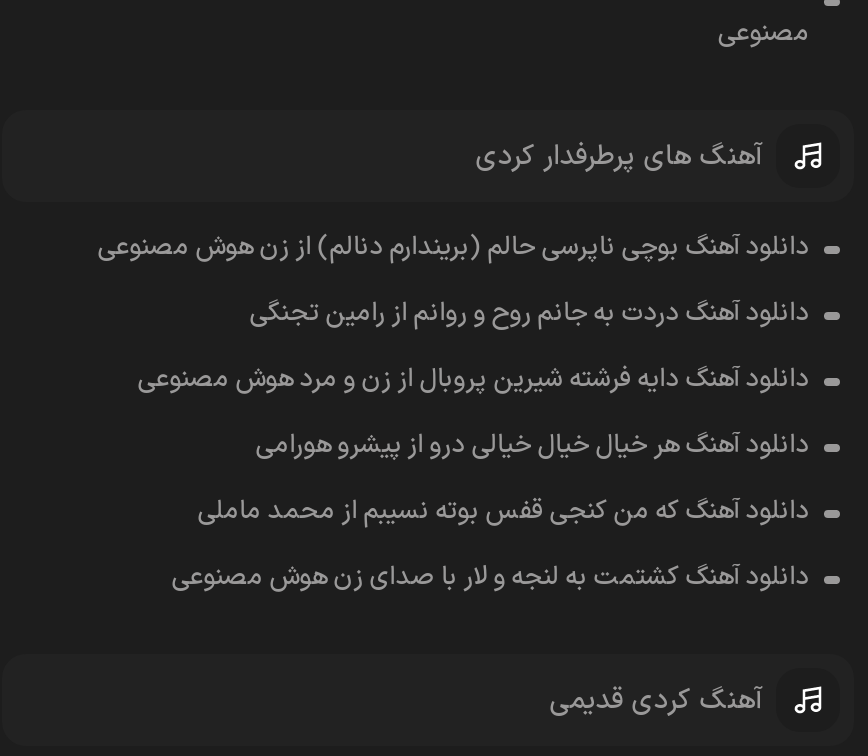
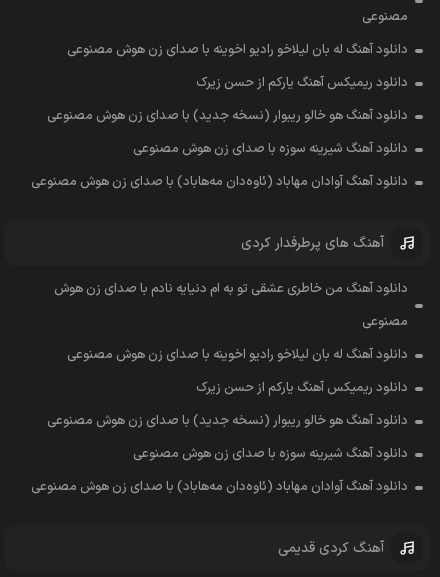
+ دانلود آهنگ له بان لیلاخو رادیو اخوینه با صدای زن هوش مصنوعی
+ دانلود ریمیکس آهنگ یارکم از حسن زیرک
+ دانلود آهنگ هو خالو ریبوار (نسخه جدید) با صدای زن هوش مصنوعی
+ دانلود آهنگ شیرینه سوزه با صدای زن هوش مصنوعی
+ دانلود آهنگ آوادان مهاباد (ئاوه‌دان مه‌هاباد) با صدای زن هوش مصنوعی

- دانلود آهنگ بوچی ناپرسی حالم (بریندارم دنالم) از زن هوش مصنوعی
- دانلود آهنگ دردت به جانم روح و روانم از رامین تجنگی
- دانلود آهنگ دایه فرشته شیرین پروبال از زن و مرد هوش مصنوعی
- دانلود آهنگ هر خیال خیال خیالی درو از پیشرو هورامی
- دانلود آهنگ که من کنجی قفس بوته نسیبم از محمد ماملی
- دانلود آهنگ کشتمت به لنجه و لار با صدای زن هوش مصنوعی
+ دانلود آهنگ من خاطری عشقی تو به ام دنیایه نادم با صدای زن هوش
+ مصنوعی
+ دانلود آهنگ له بان لیلاخو رادیو اخوینه با صدای زن هوش مصنوعی
+ دانلود ریمیکس آهنگ یارکم از حسن زیرک
+ دانلود آهنگ هو خالو ریبوار (نسخه جدید) با صدای زن هوش مصنوعی
+ دانلود آهنگ شیرینه سوزه با صدای زن هوش مصنوعی
+ دانلود آهنگ آوادان مهاباد (ئاوه‌دان مه‌هاباد) با صدای زن هوش مصنوعی
